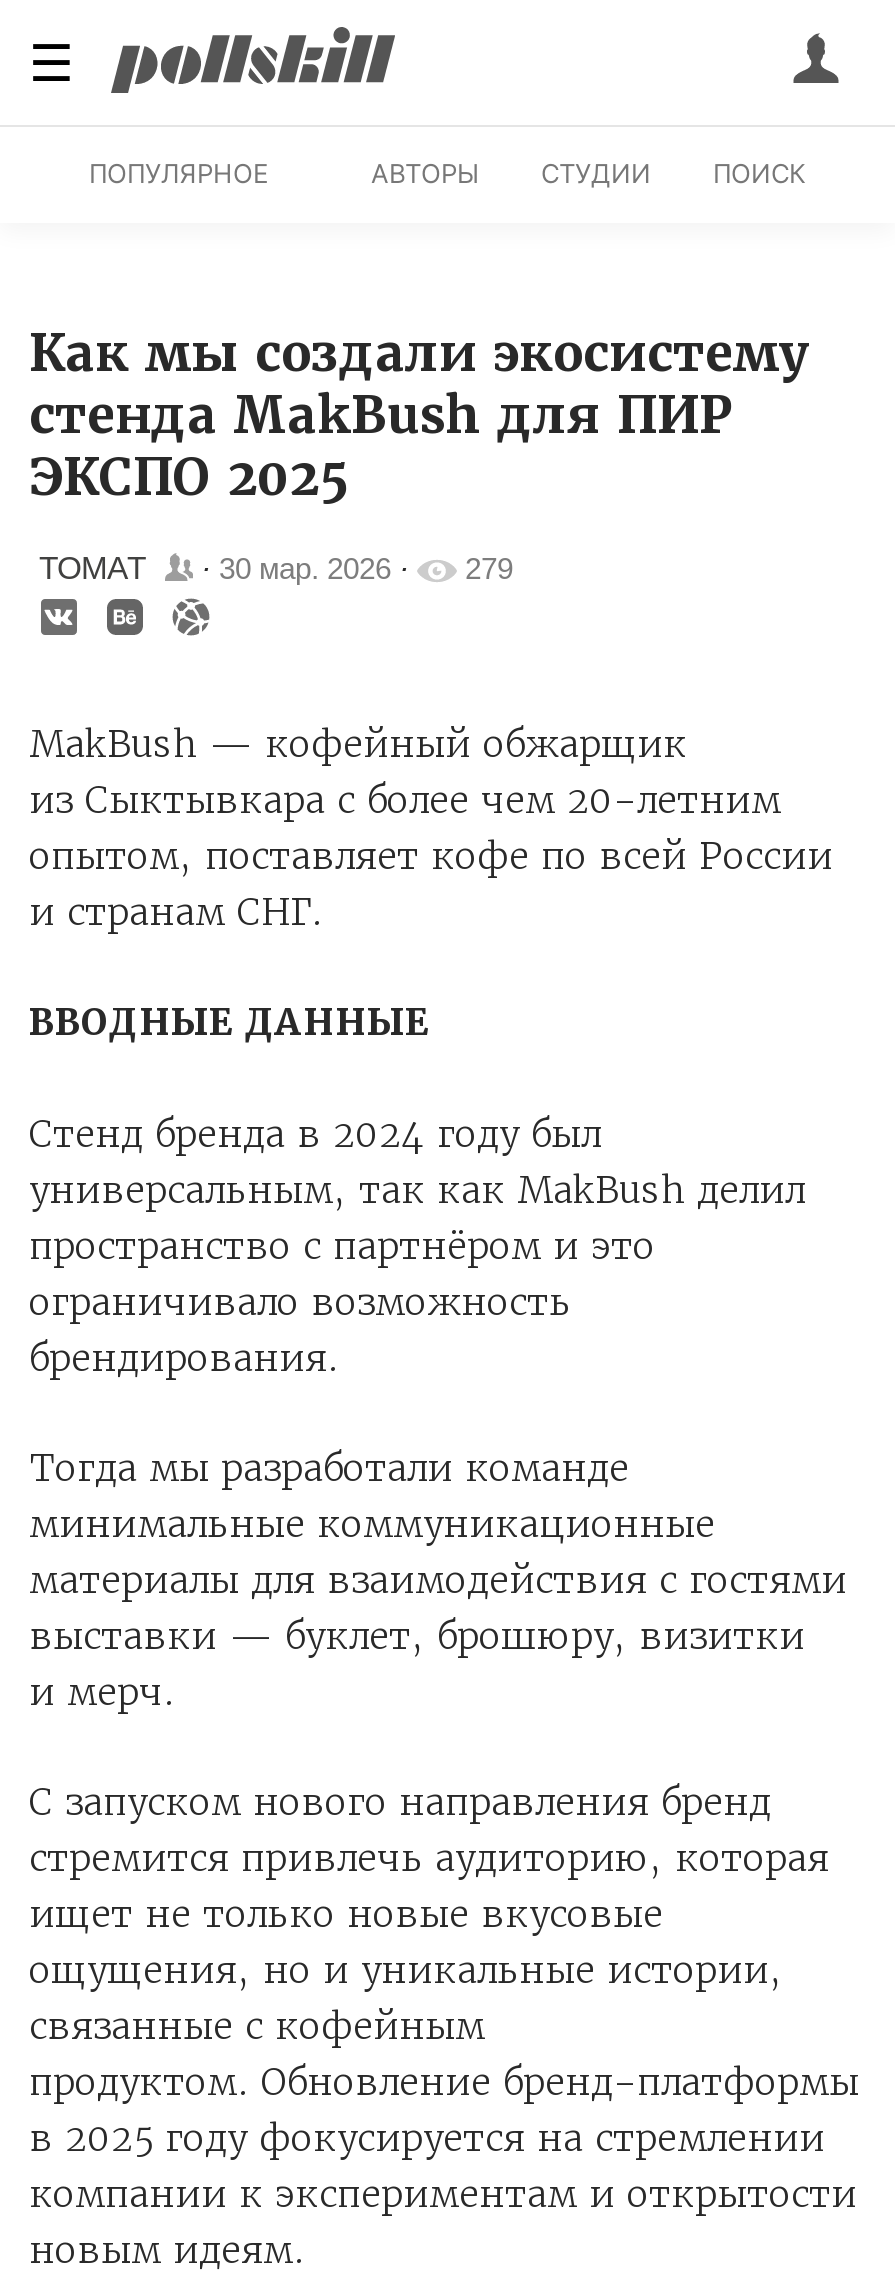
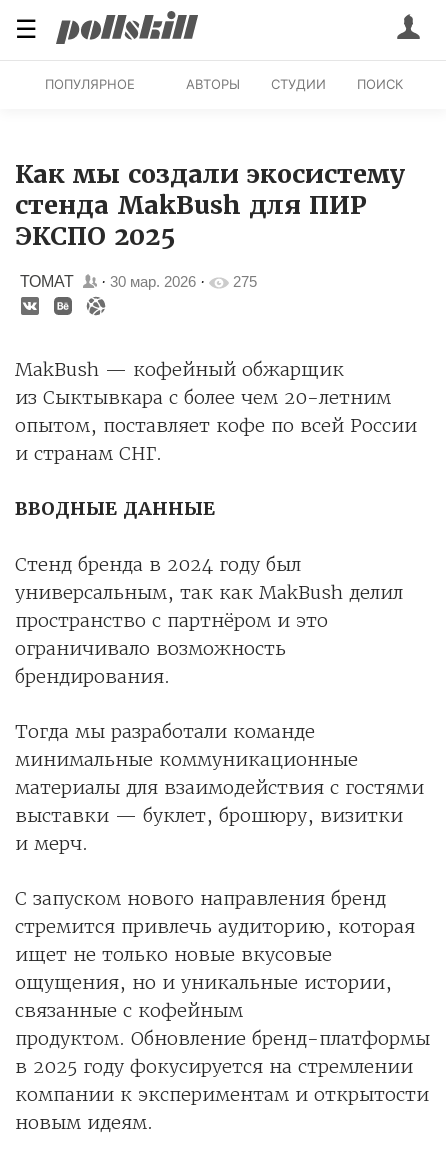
- ТОМАТ · 30 мар. 2026 · 279
+ ТОМАТ · 30 мар. 2026 · 275
